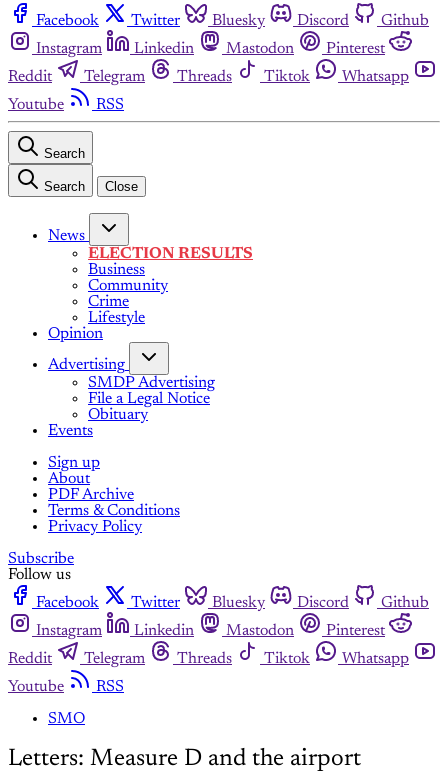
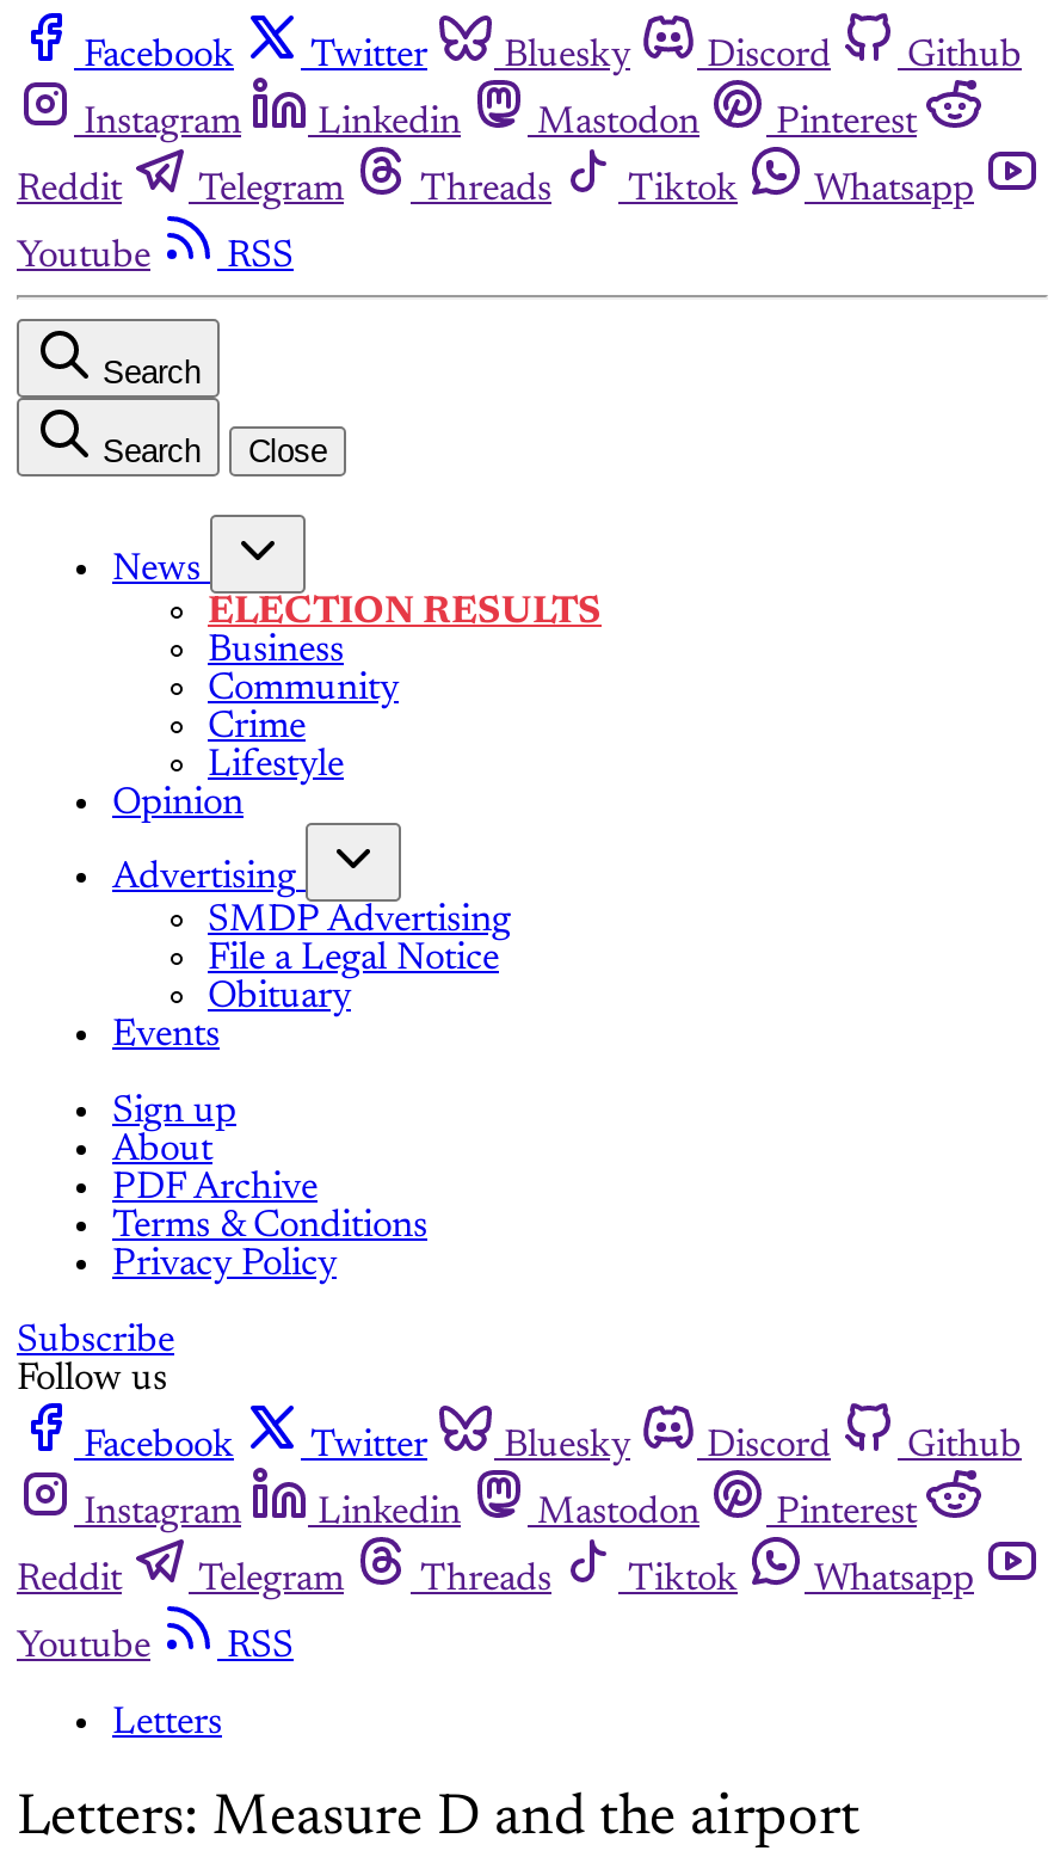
- SMO
+ Letters
